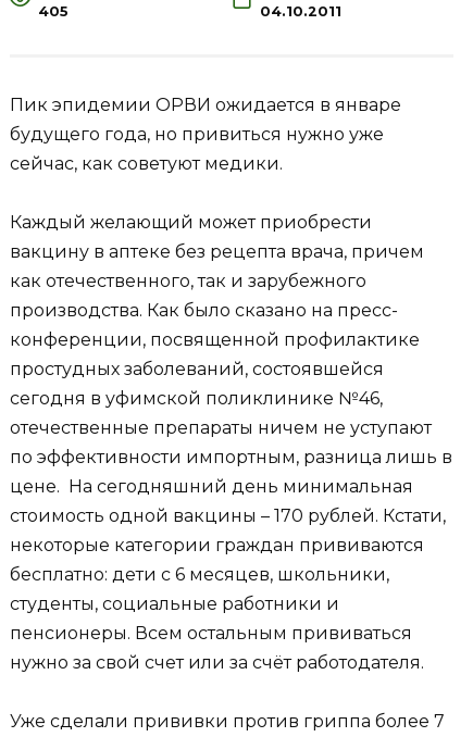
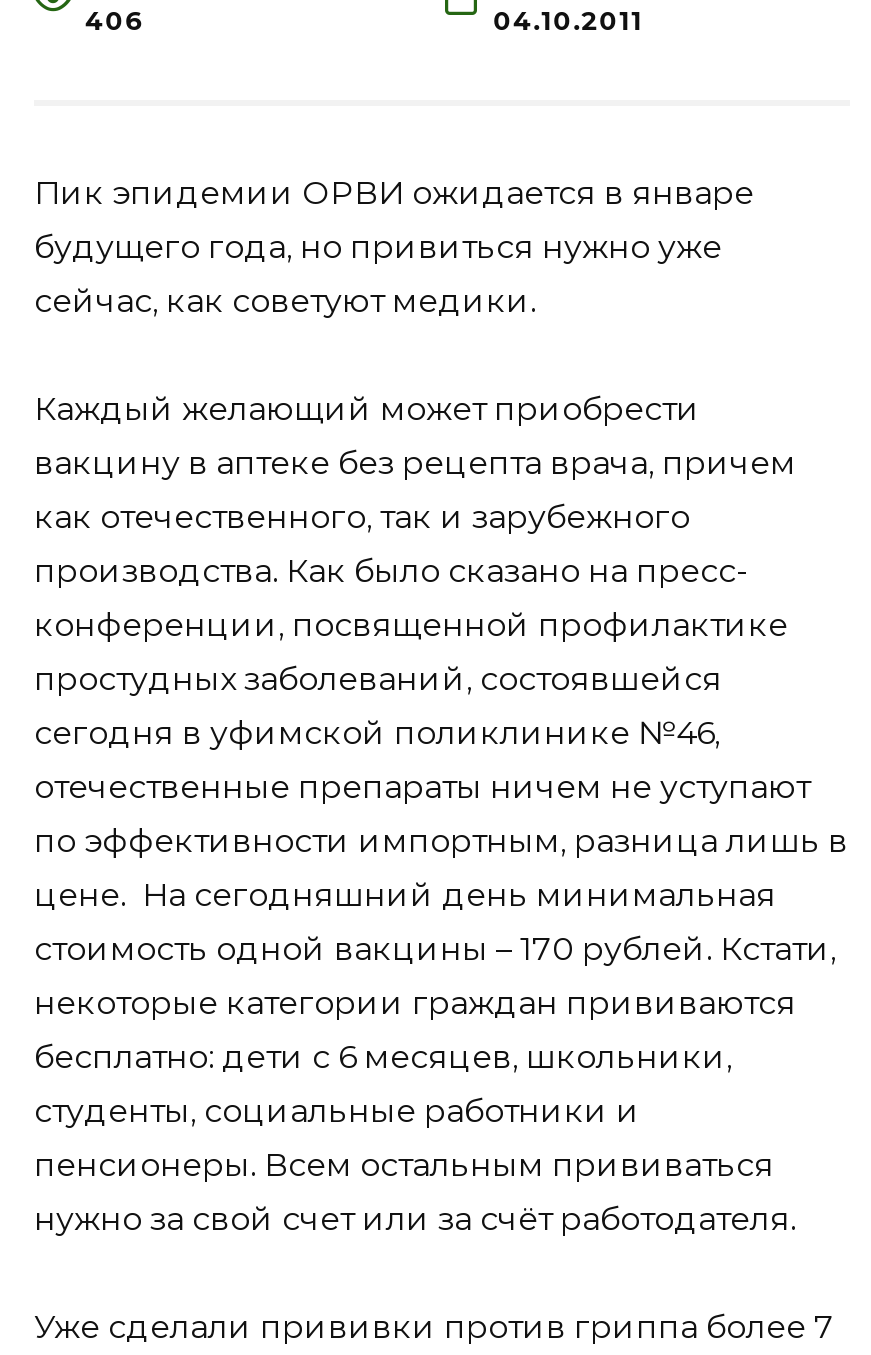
- 405
+ 406
